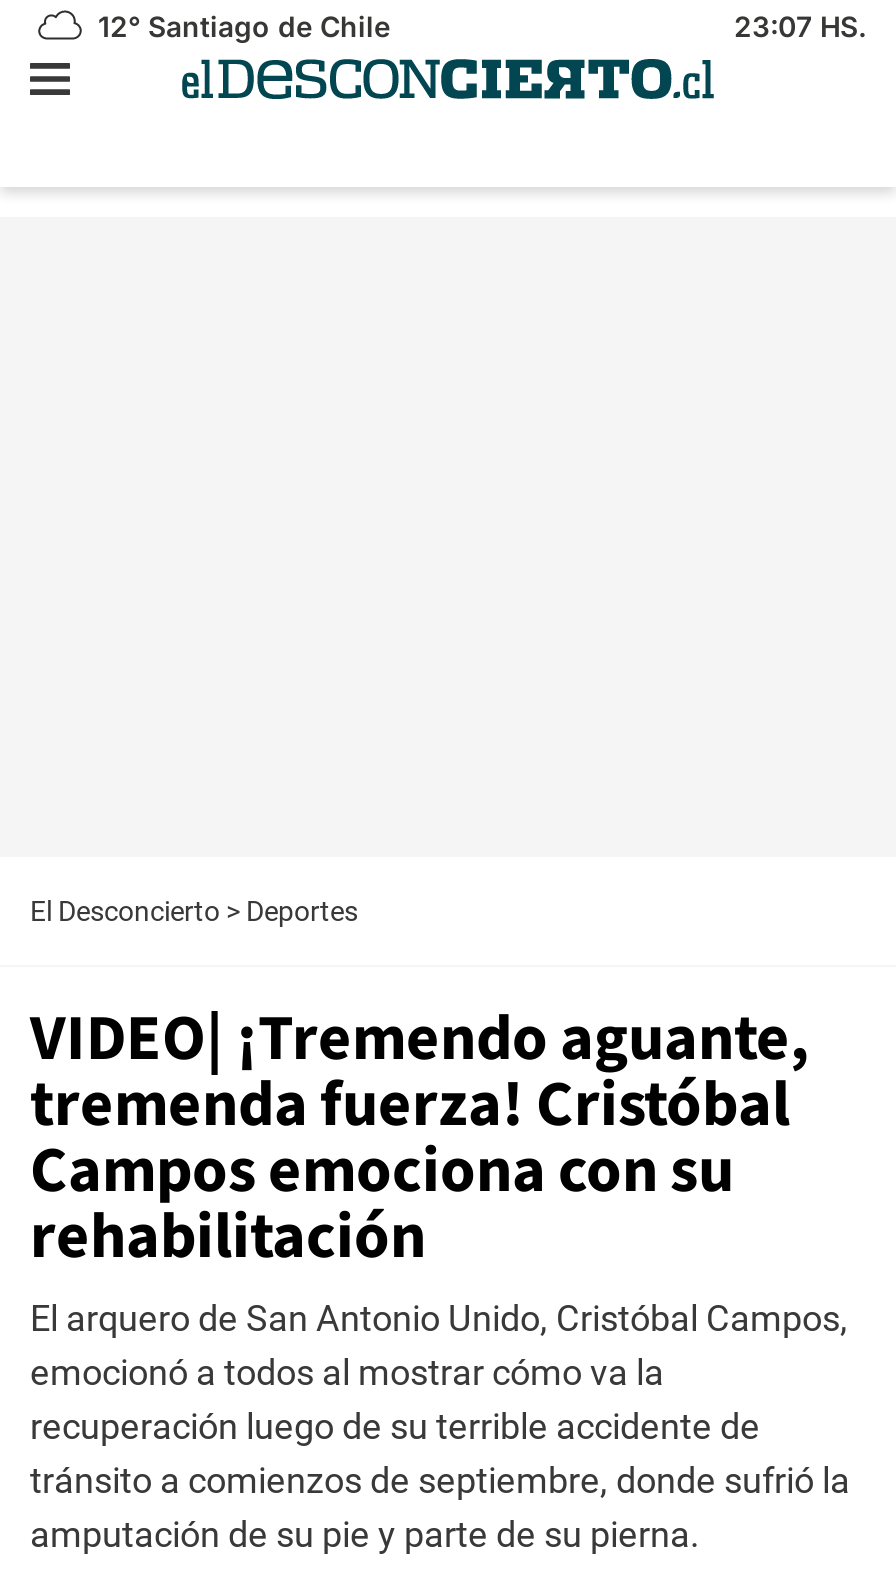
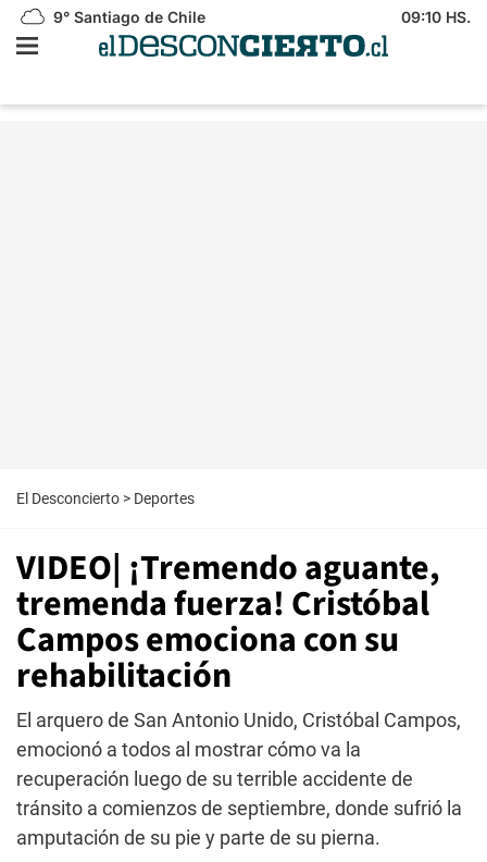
- 12° Santiago de Chile
+ 9° Santiago de Chile

- 23:07 HS.
+ 09:10 HS.
